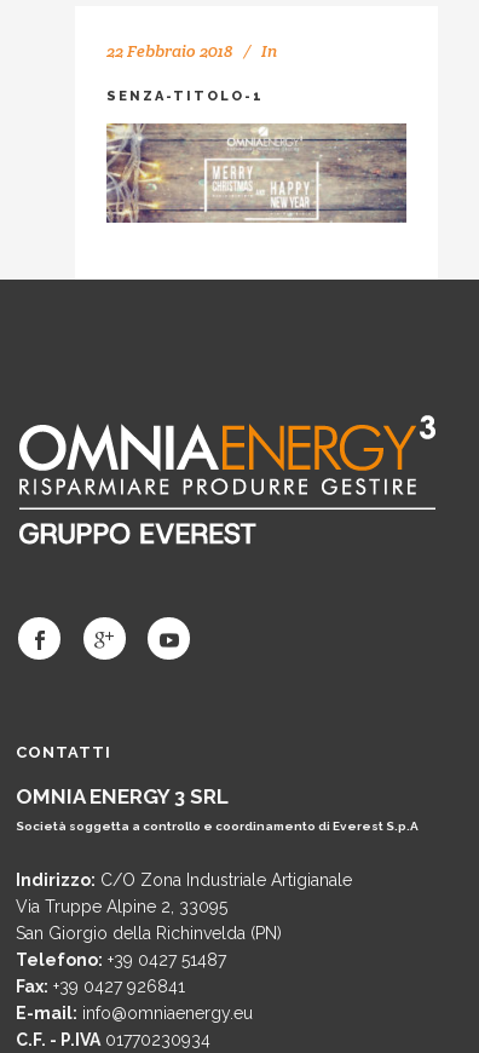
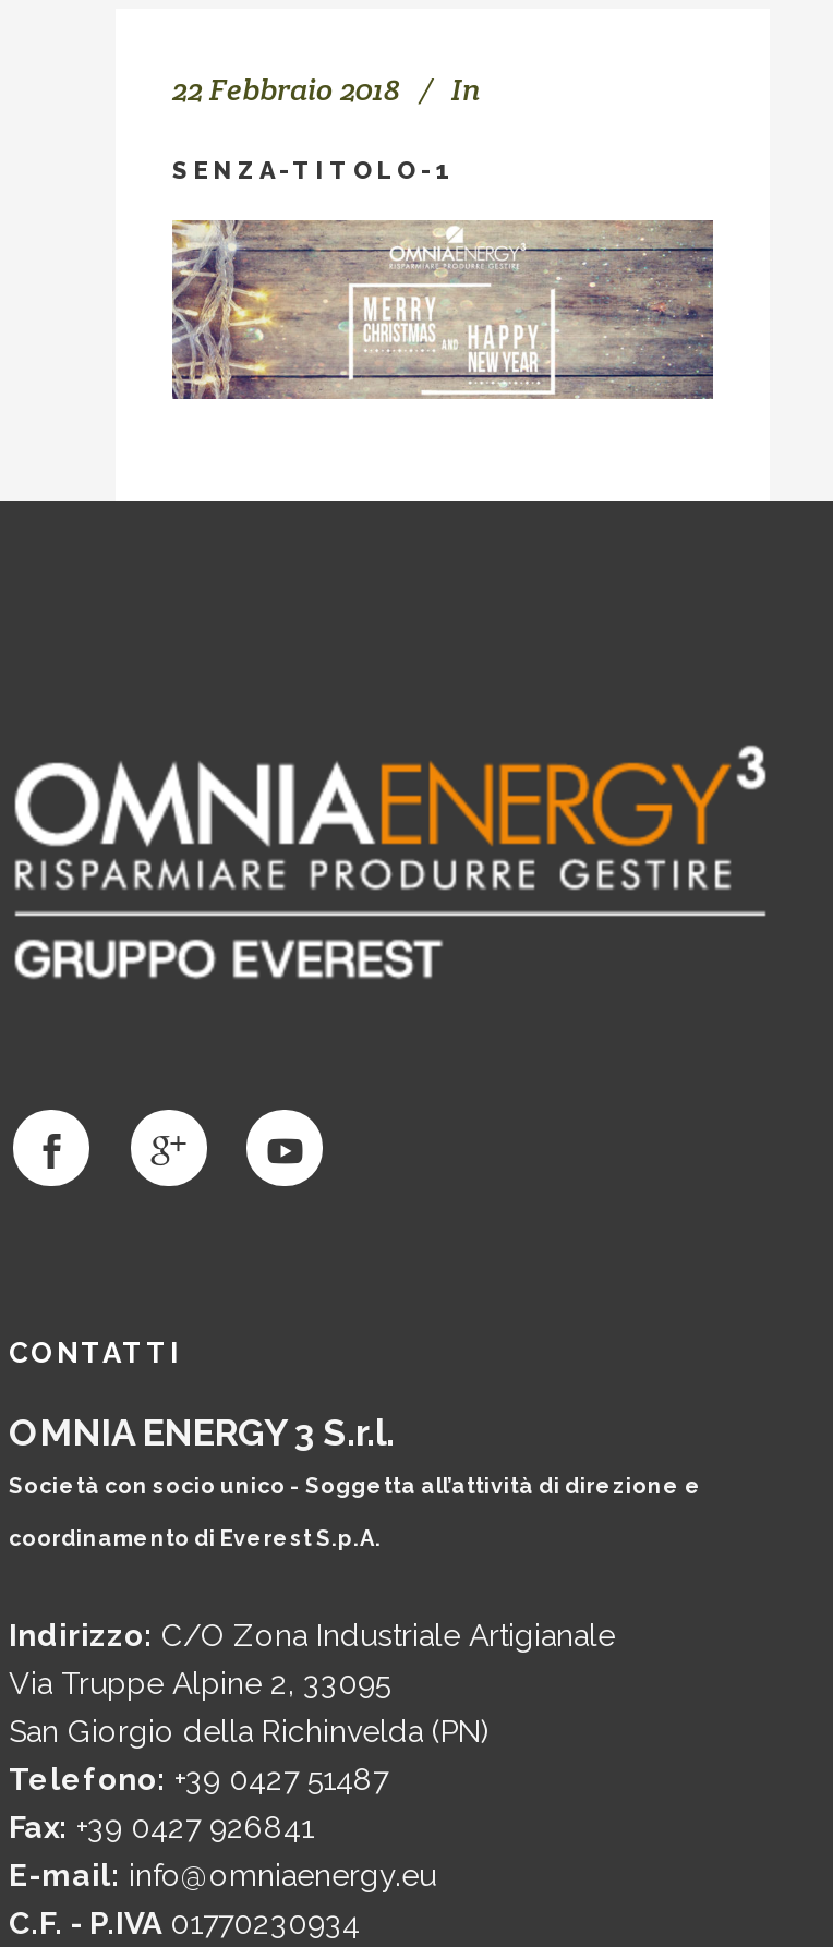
- OMNIA ENERGY 3 SRL
- Società soggetta a controllo e coordinamento di Everest S.p.A
+ OMNIA ENERGY 3 S.r.l.
+ Società con socio unico - Soggetta all’attività di direzione e
+ coordinamento di Everest S.p.A.
